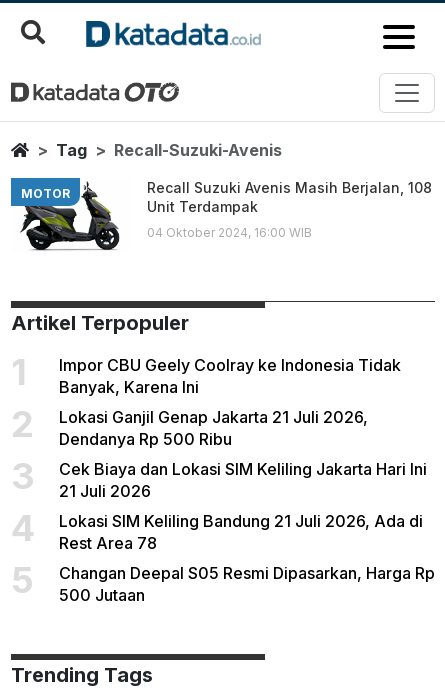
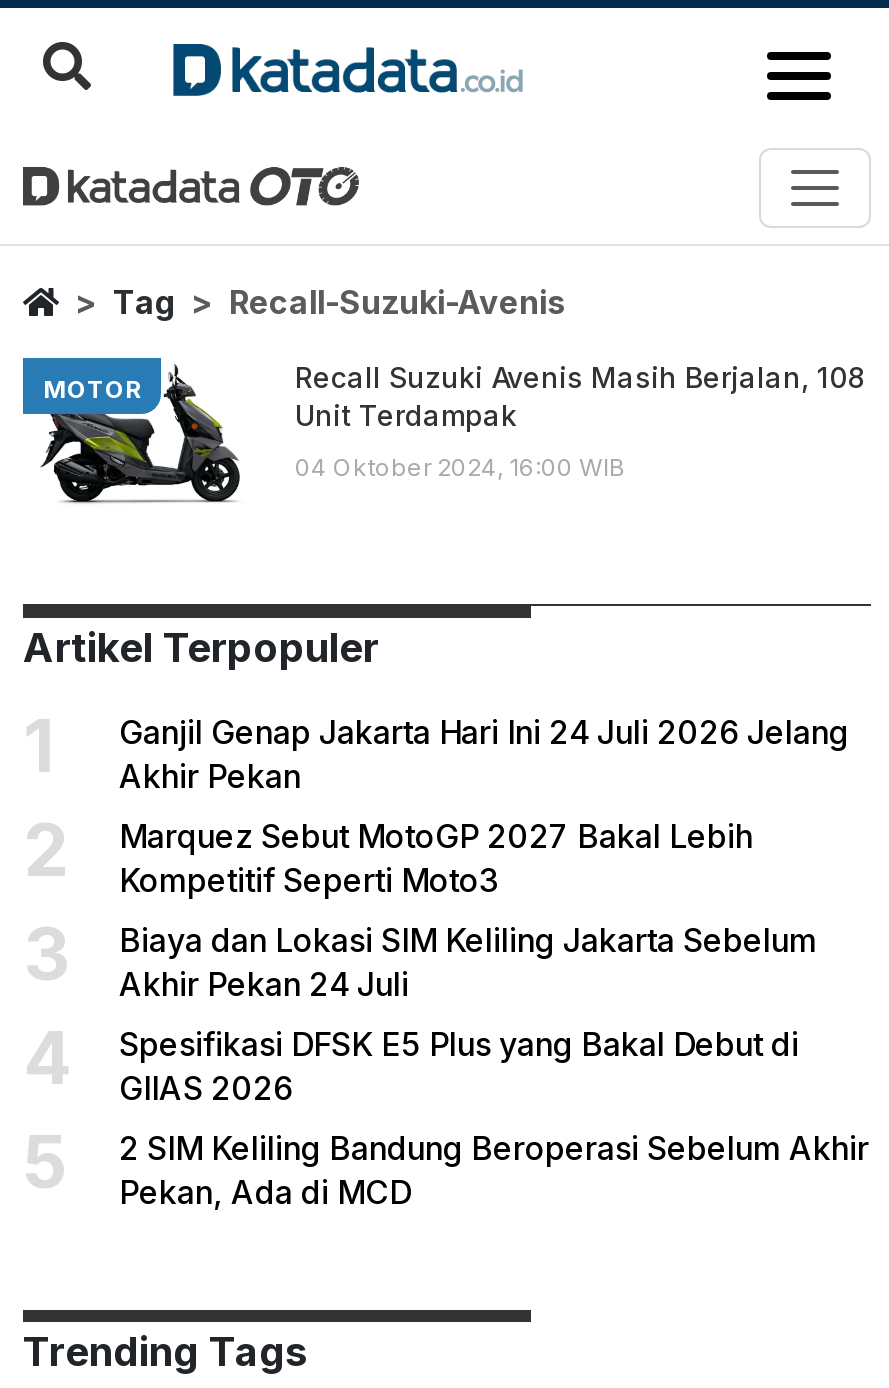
- Impor CBU Geely Coolray ke Indonesia Tidak
- Banyak, Karena Ini
+ Ganjil Genap Jakarta Hari Ini 24 Juli 2026 Jelang
+ Akhir Pekan

- Lokasi Ganjil Genap Jakarta 21 Juli 2026,
- Dendanya Rp 500 Ribu
+ Marquez Sebut MotoGP 2027 Bakal Lebih
+ Kompetitif Seperti Moto3

- Cek Biaya dan Lokasi SIM Keliling Jakarta Hari Ini
- 21 Juli 2026
+ Biaya dan Lokasi SIM Keliling Jakarta Sebelum
+ Akhir Pekan 24 Juli

- Lokasi SIM Keliling Bandung 21 Juli 2026, Ada di
- Rest Area 78
+ Spesifikasi DFSK E5 Plus yang Bakal Debut di
+ GIIAS 2026

- Changan Deepal S05 Resmi Dipasarkan, Harga Rp
- 500 Jutaan
+ 2 SIM Keliling Bandung Beroperasi Sebelum Akhir
+ Pekan, Ada di MCD
